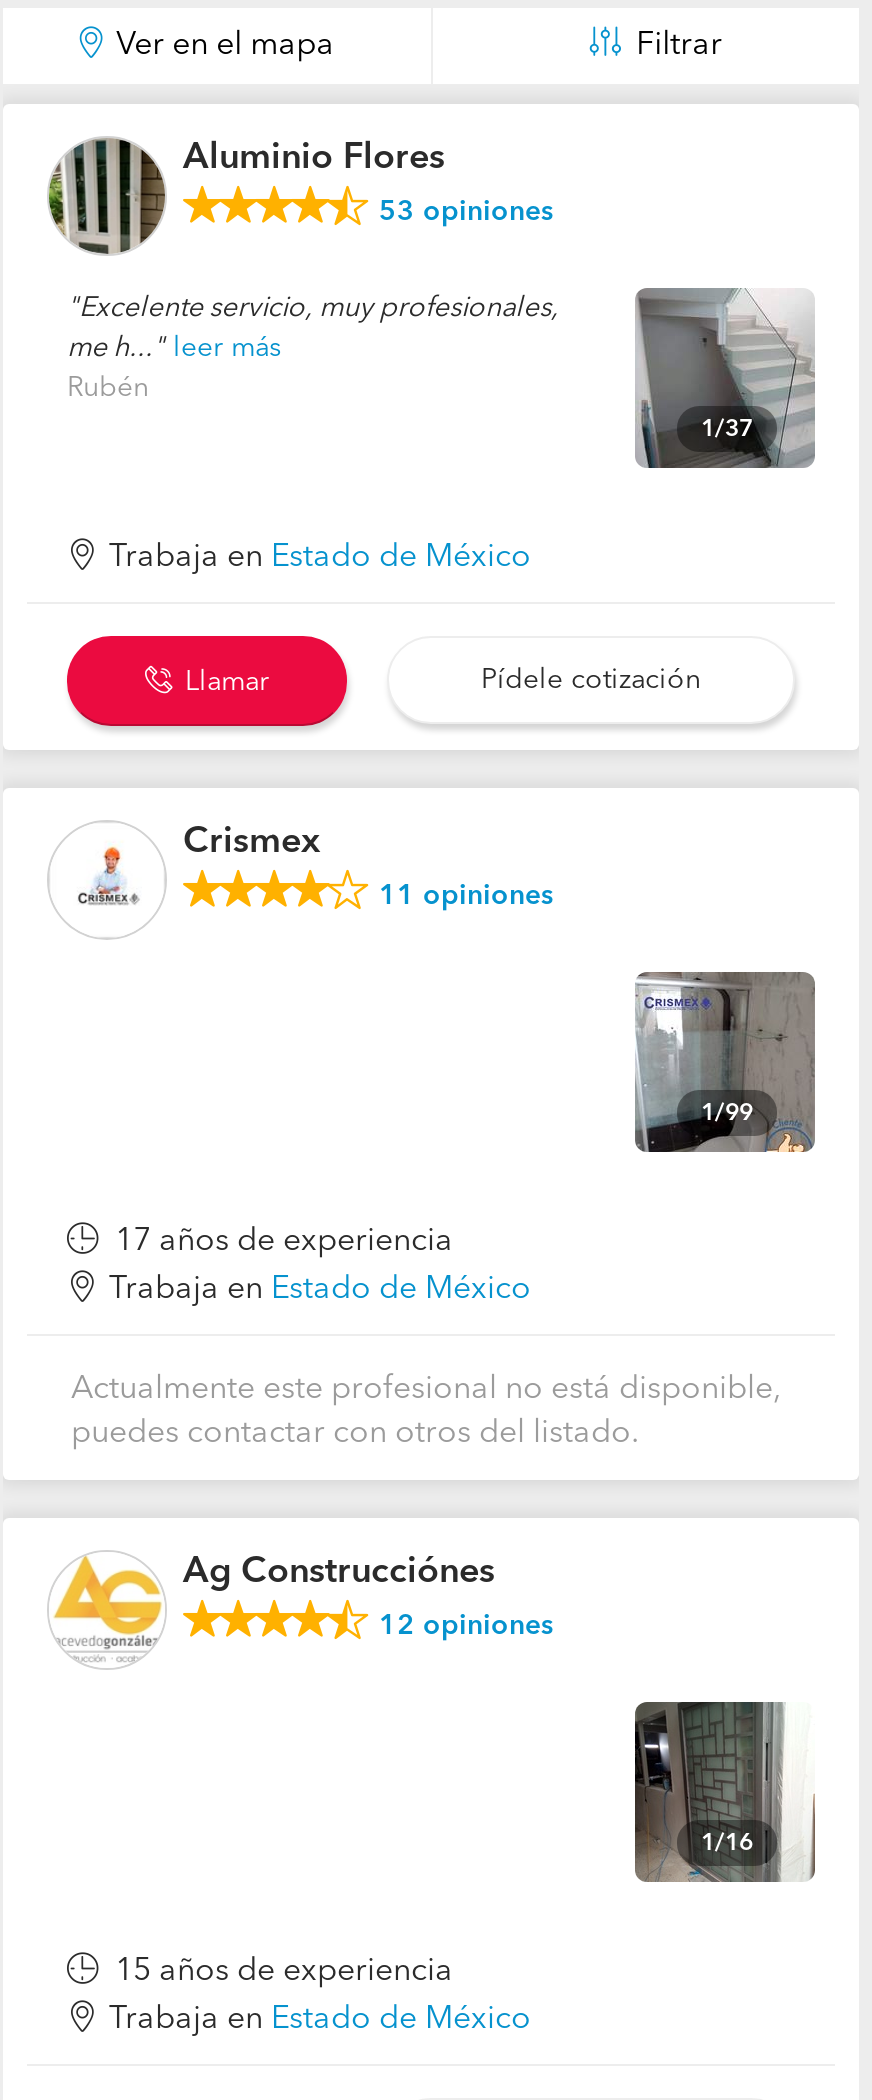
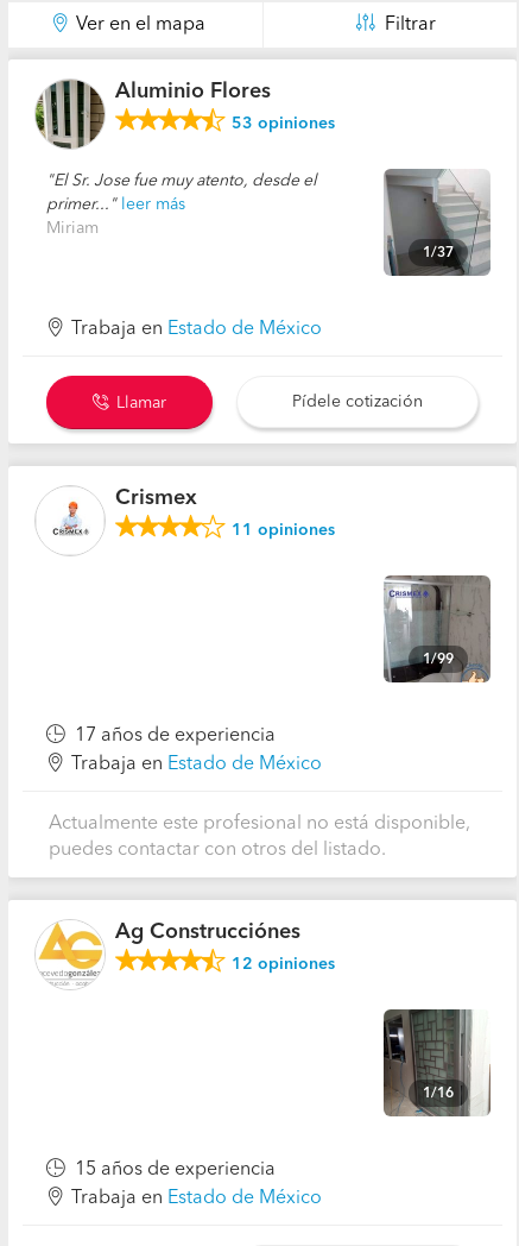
- Excelente servicio, muy profesionales,
- me h...
+ El Sr. Jose fue muy atento, desde el
+ primer...

- Rubén
+ Miriam
